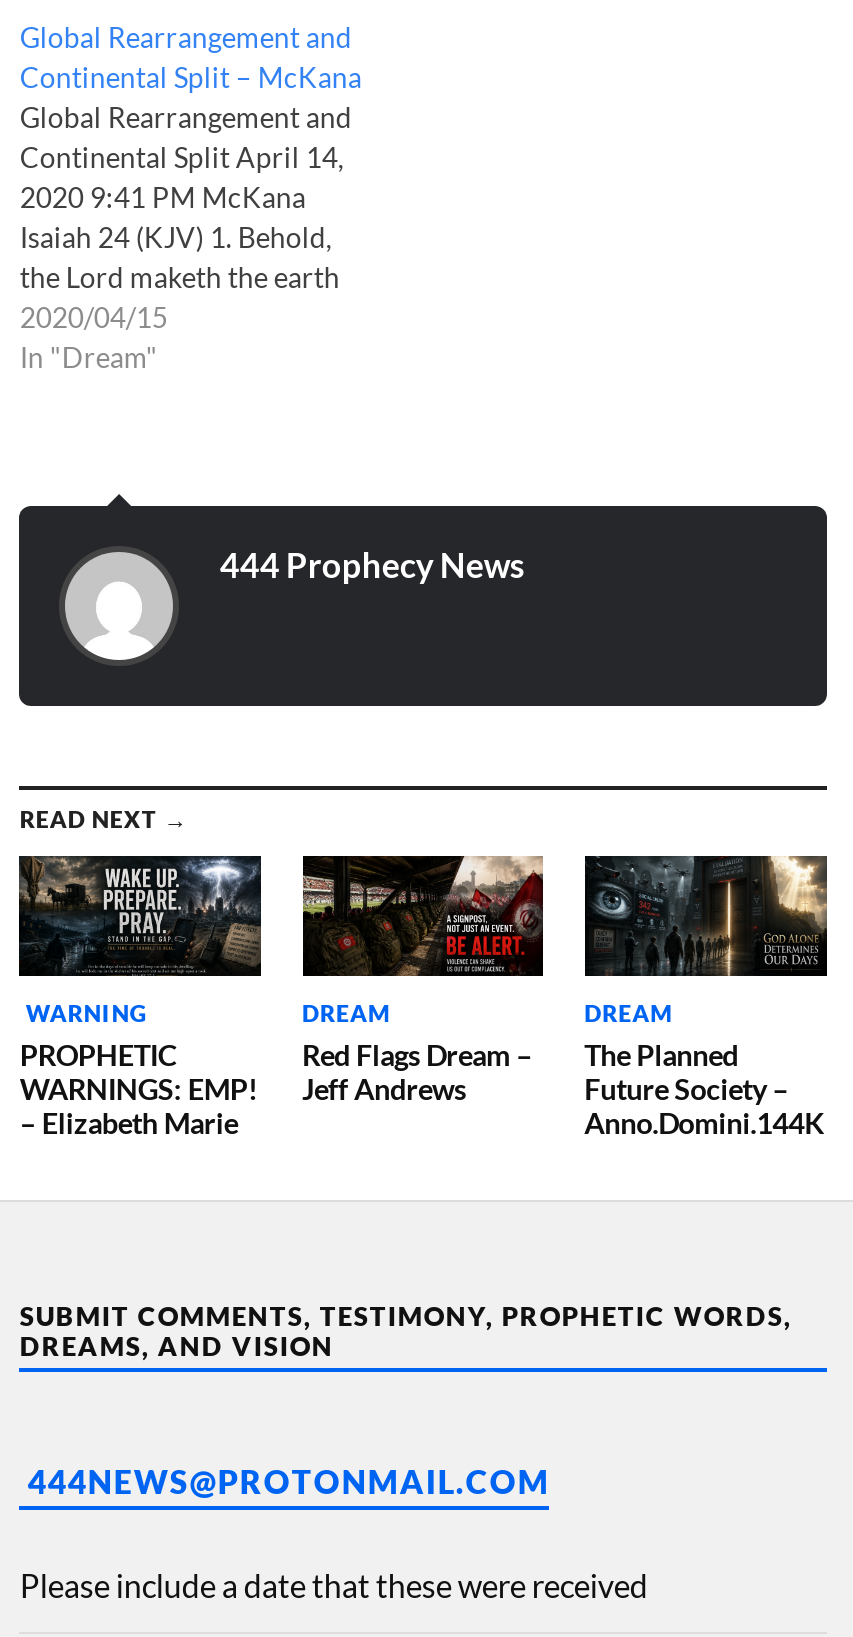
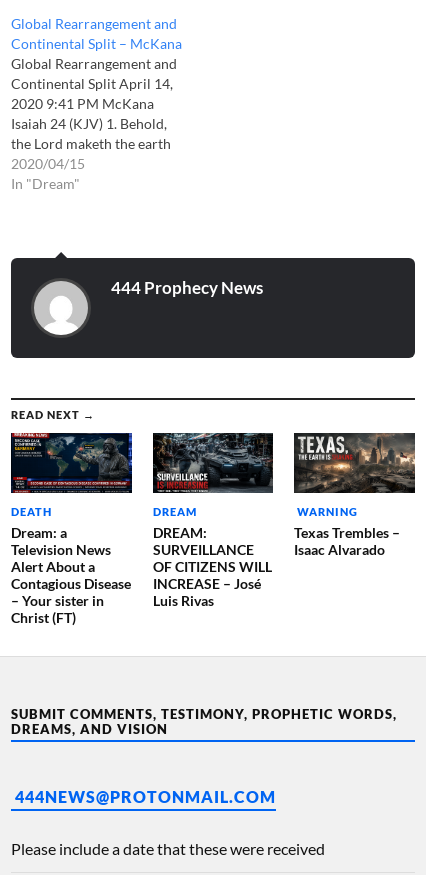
- [image]
- WARNING
- PROPHETIC
- WARNINGS: EMP!
- – Elizabeth Marie
+ [image]
+ DEATH
+ Dream: a
+ Television News
+ Alert About a
+ Contagious Disease
+ – Your sister in
+ Christ (FT)

- [image]
- Red Flags Dream –
- Jeff Andrews
+ [image]
+ DREAM:
+ SURVEILLANCE
+ OF CITIZENS WILL
+ INCREASE – José
+ Luis Rivas

- [image]
- DREAM
- The Planned
- Future Society –
- Anno.Domini.144K
+ [image]
+ WARNING
+ Texas Trembles –
+ Isaac Alvarado
